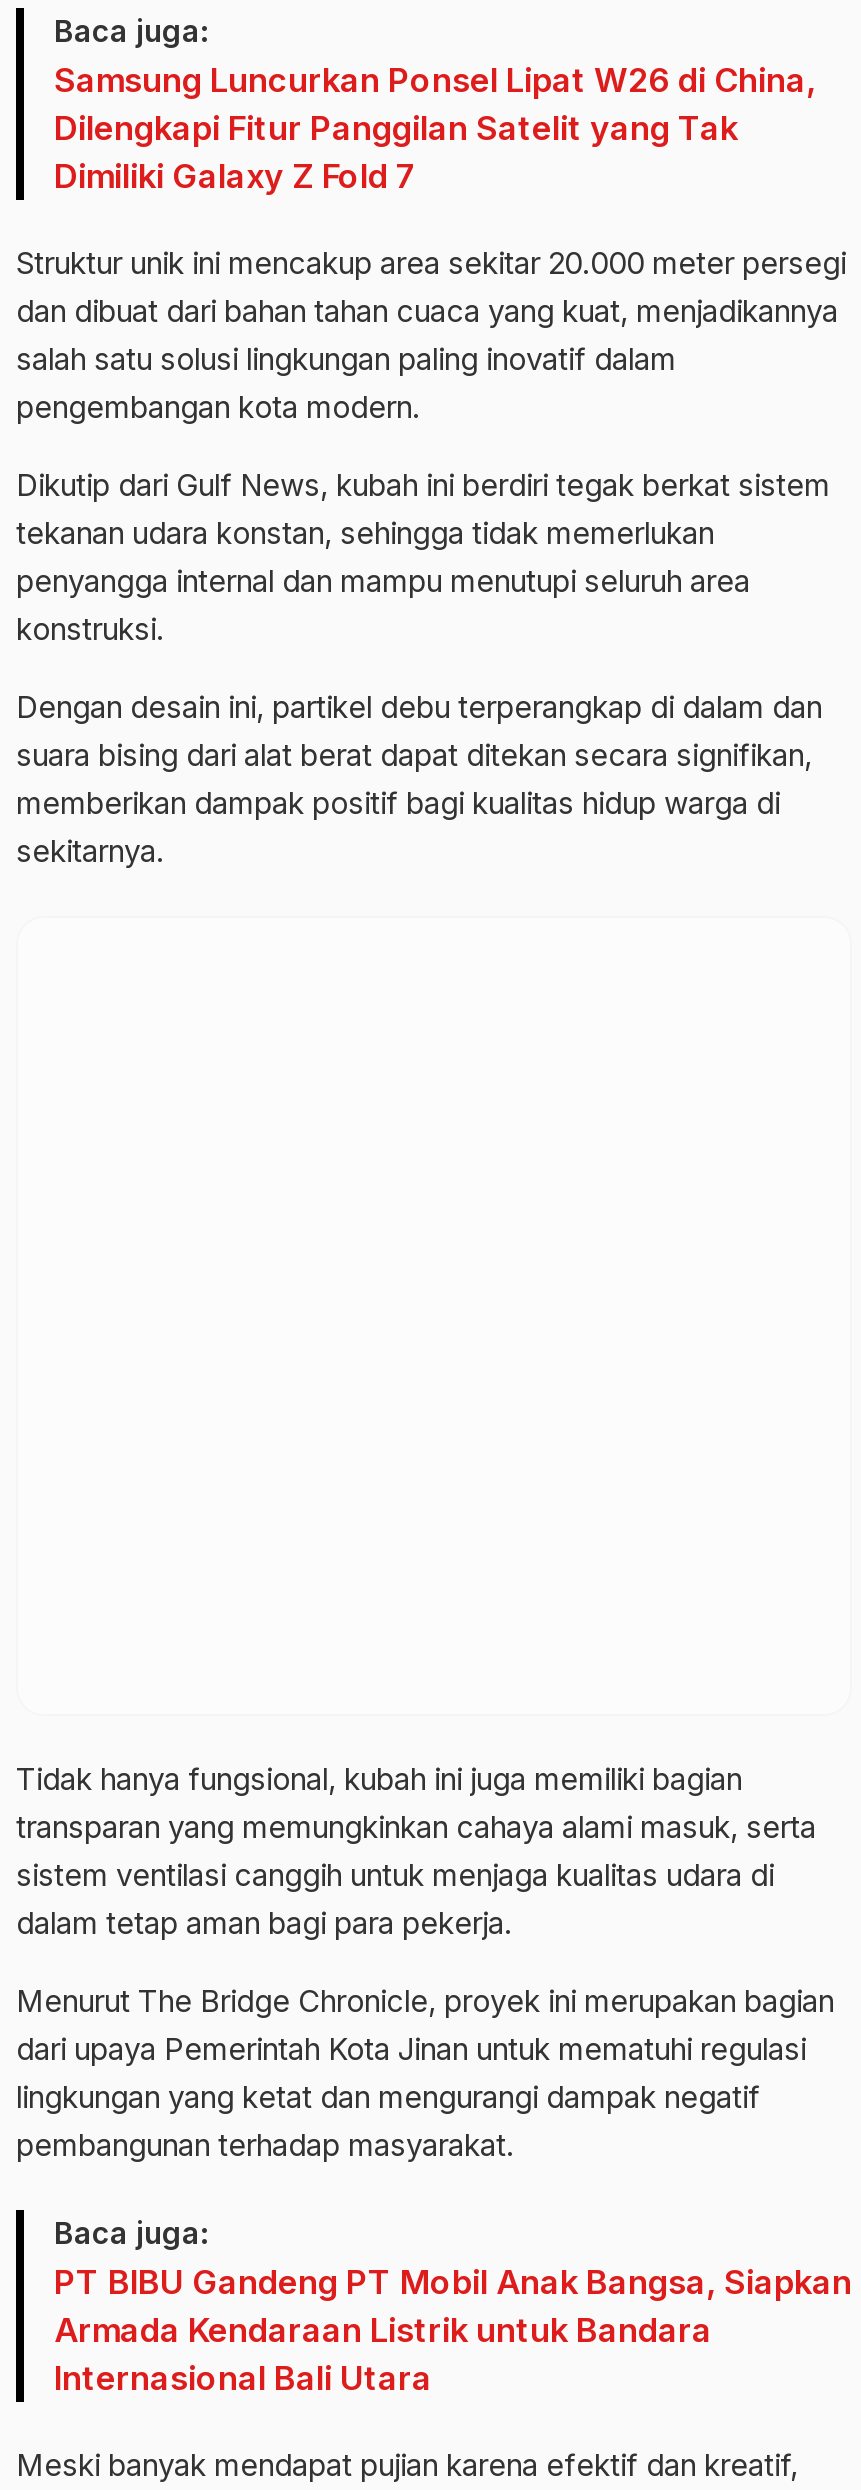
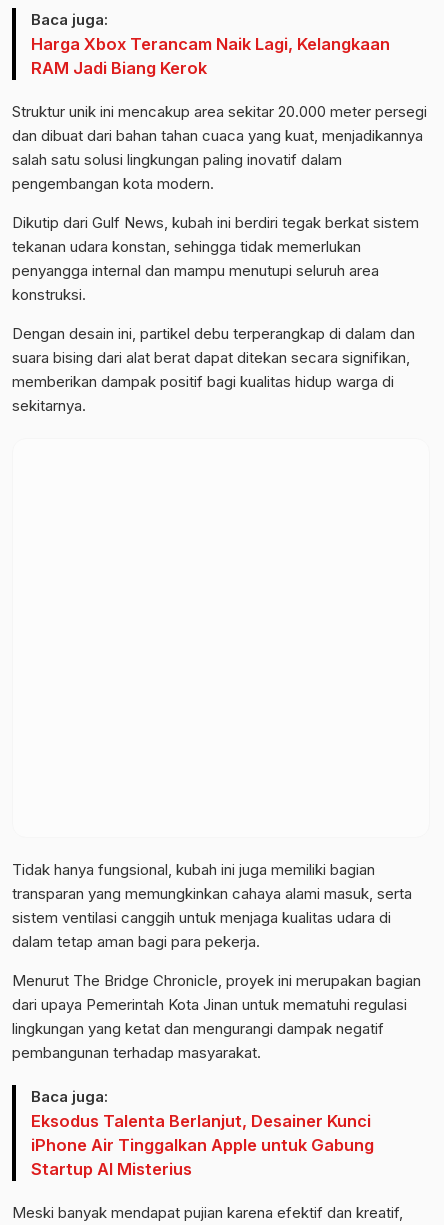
- Samsung Luncurkan Ponsel Lipat W26 di China,
- Dilengkapi Fitur Panggilan Satelit yang Tak
- Dimiliki Galaxy Z Fold 7
+ Harga Xbox Terancam Naik Lagi, Kelangkaan
+ RAM Jadi Biang Kerok

- PT BIBU Gandeng PT Mobil Anak Bangsa, Siapkan
- Armada Kendaraan Listrik untuk Bandara
- Internasional Bali Utara
+ Eksodus Talenta Berlanjut, Desainer Kunci
+ iPhone Air Tinggalkan Apple untuk Gabung
+ Startup AI Misterius
